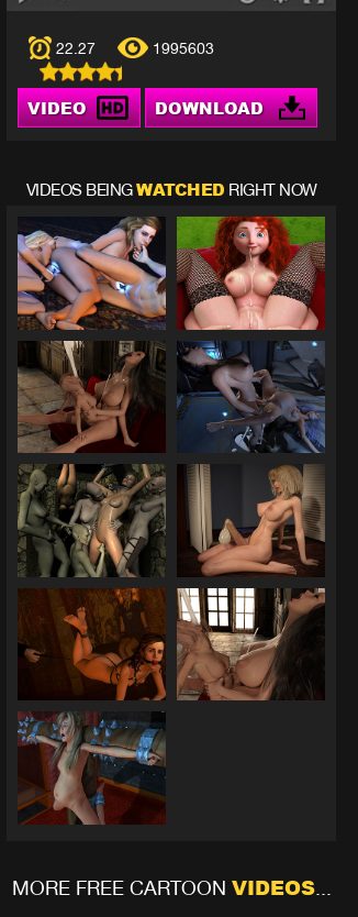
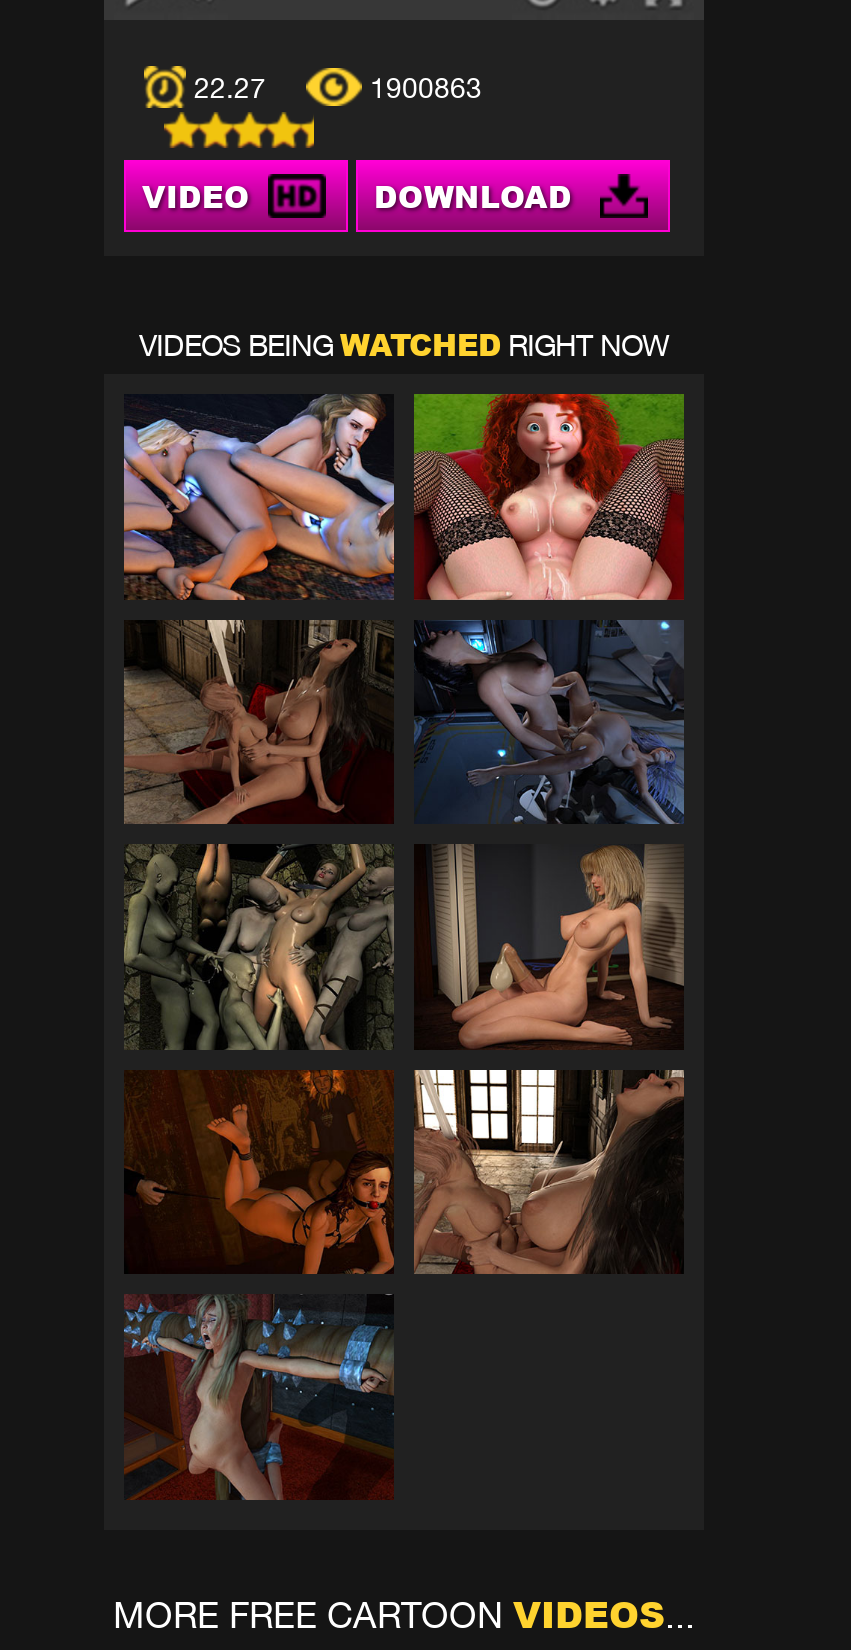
- 1995603
+ 1900863
